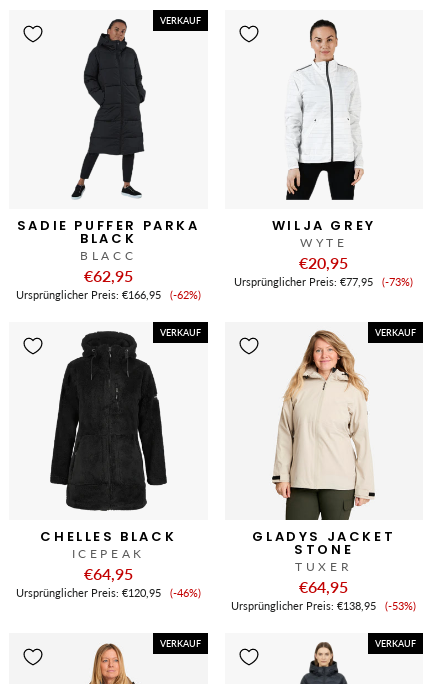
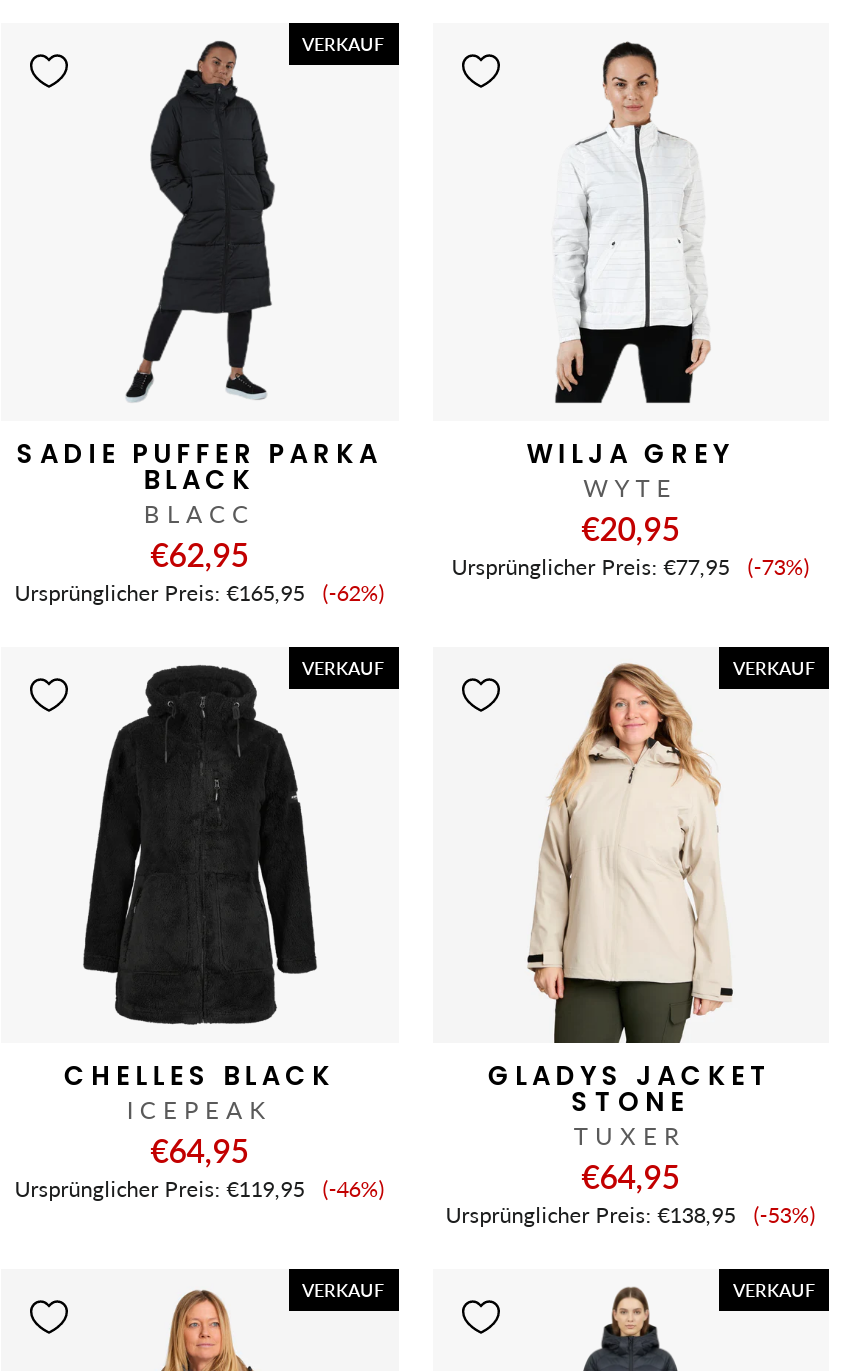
- Ursprünglicher Preis: €166,95
+ Ursprünglicher Preis: €165,95

- Ursprünglicher Preis: €120,95
+ Ursprünglicher Preis: €119,95
